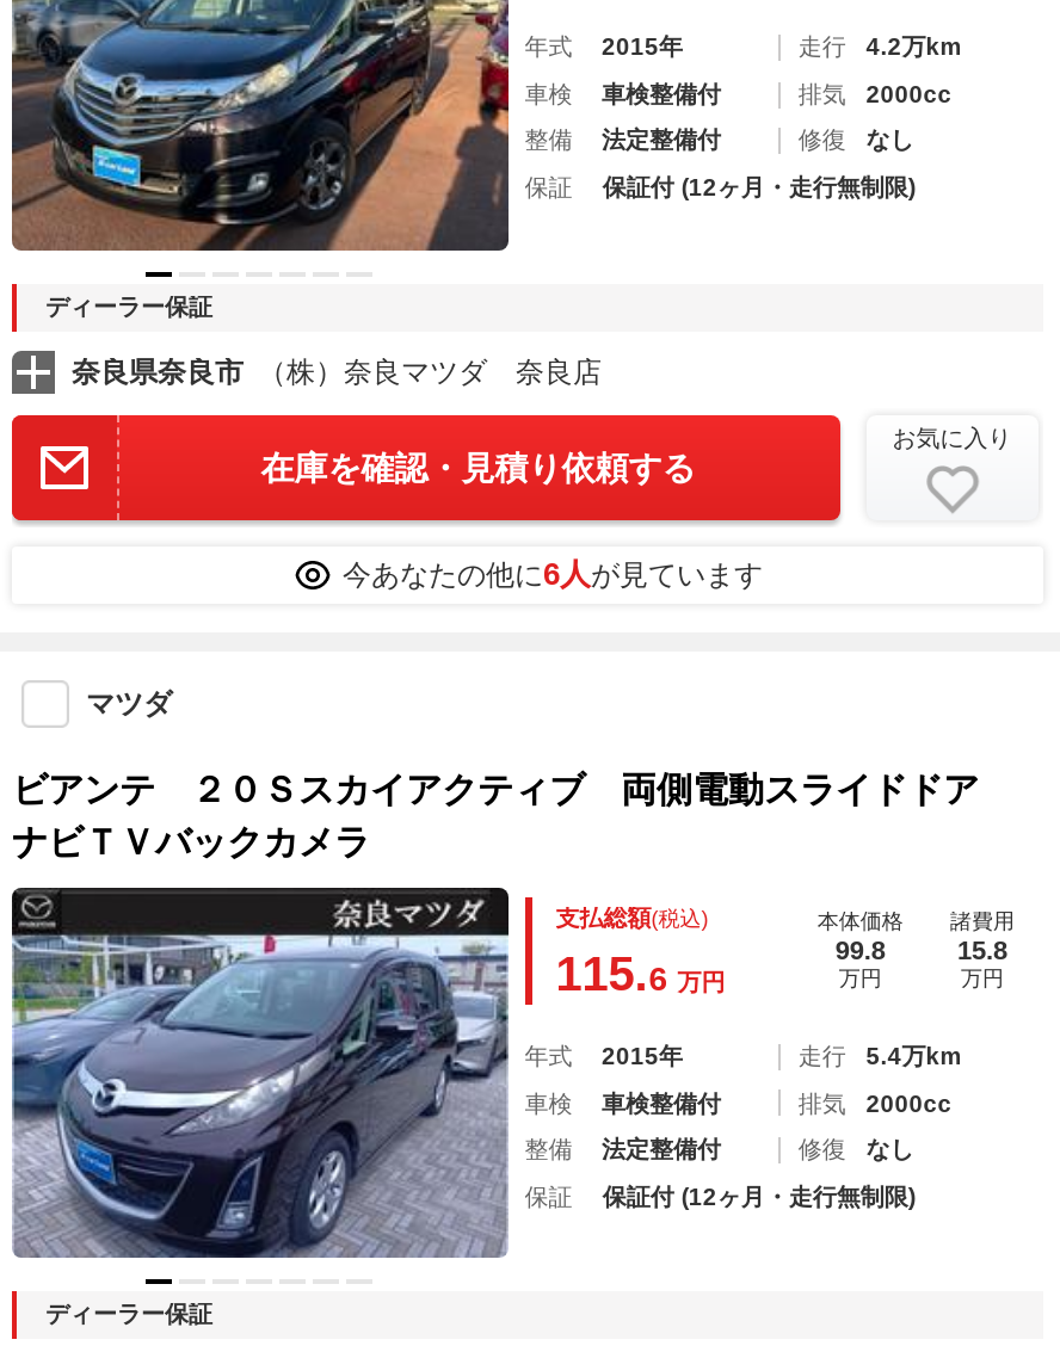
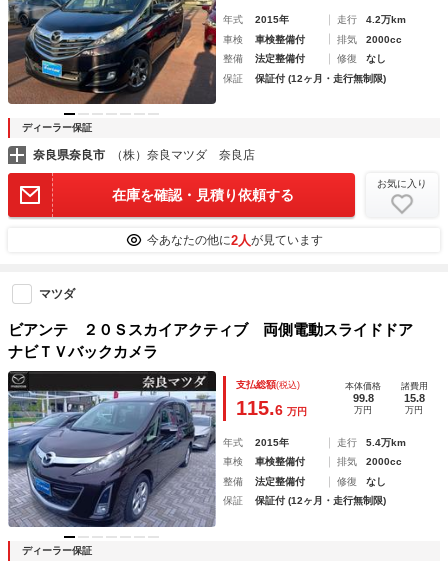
- 今あなたの他に6人が見ています
+ 今あなたの他に2人が見ています
